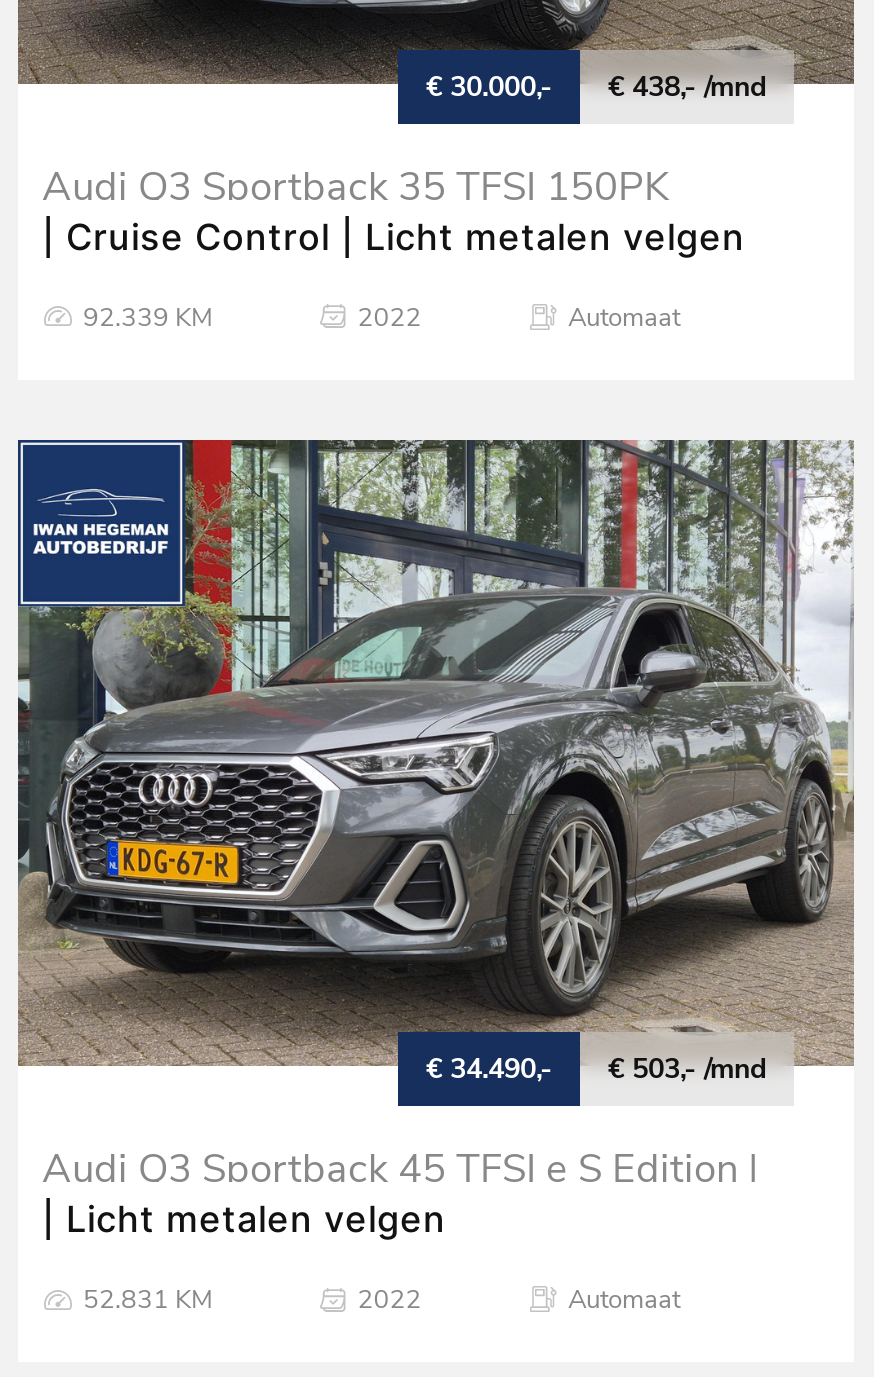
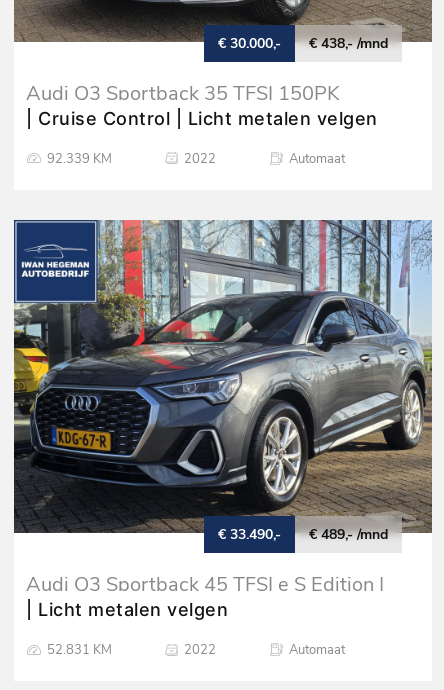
- [image]
- € 34.490,-
+ [image]
+ € 33.490,-

- € 503,- /mnd
+ € 489,- /mnd
